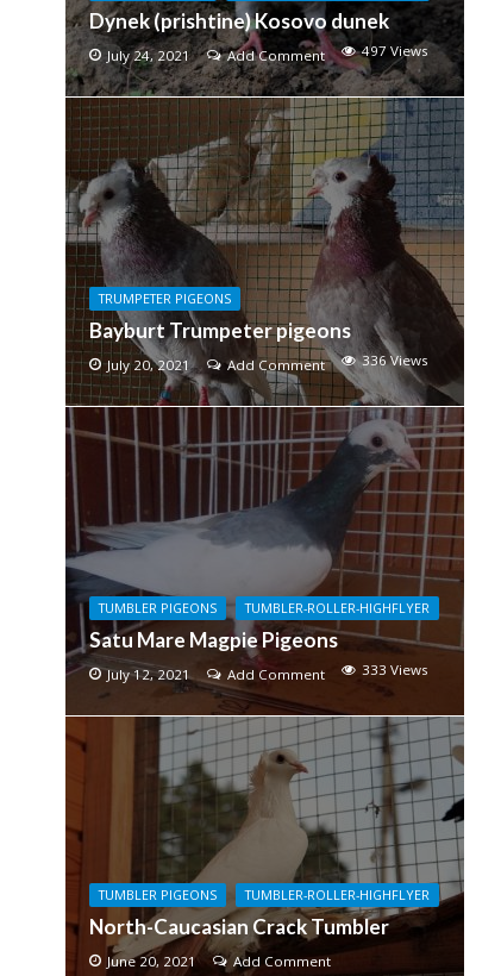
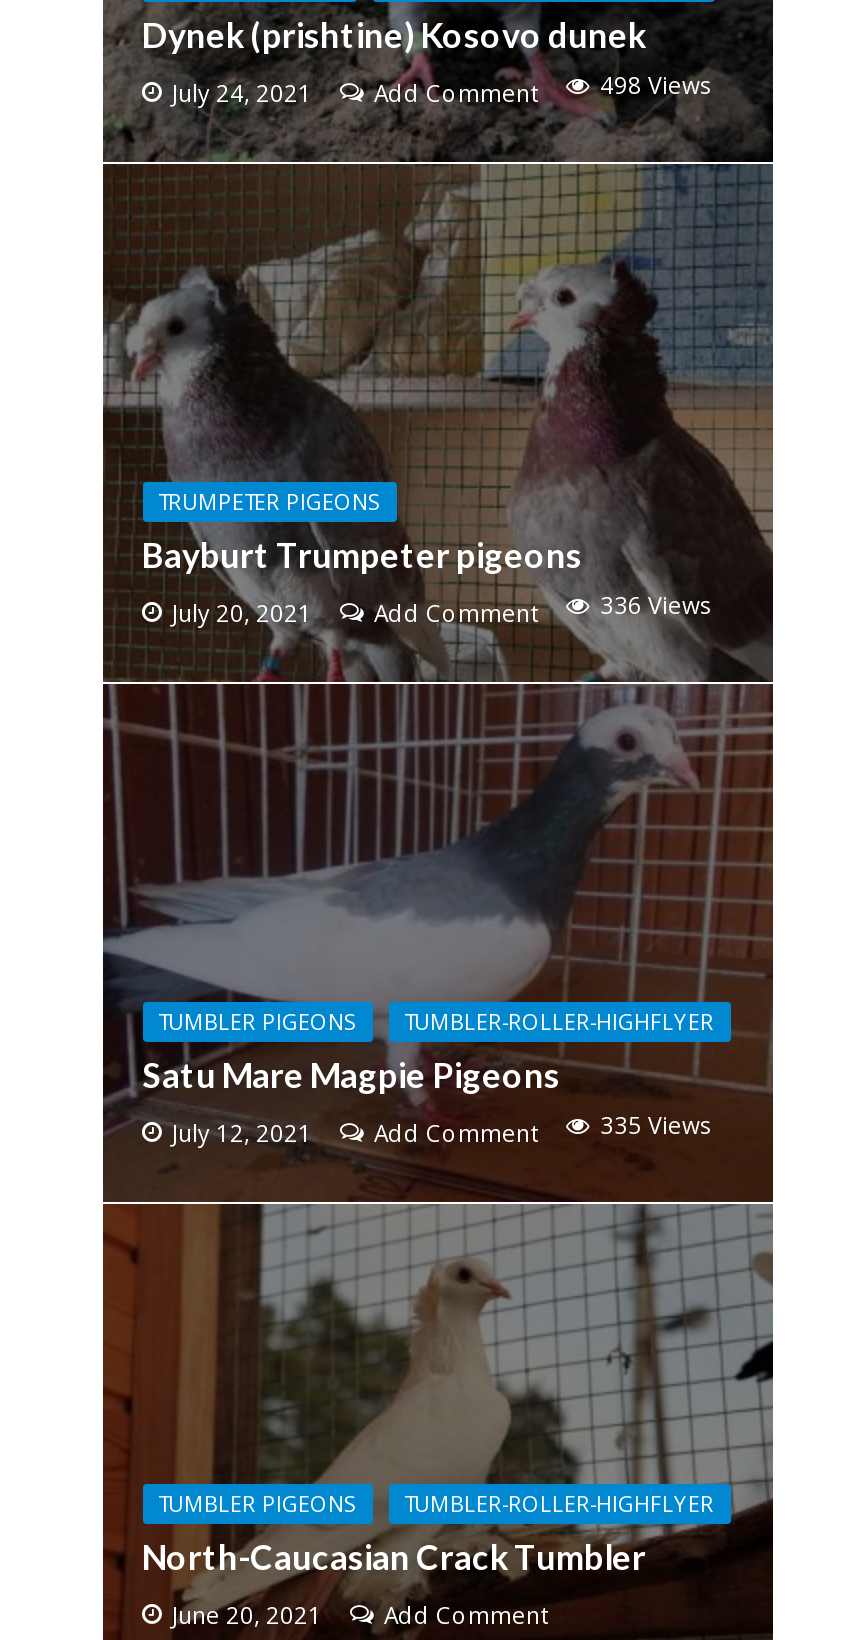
- 497 Views
+ 498 Views

- 333 Views
+ 335 Views
